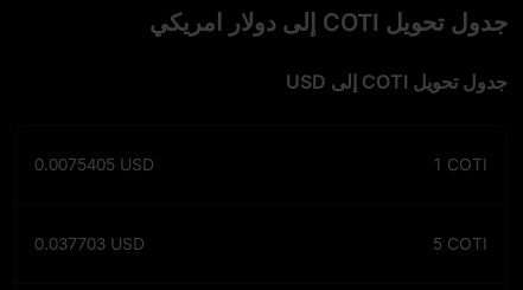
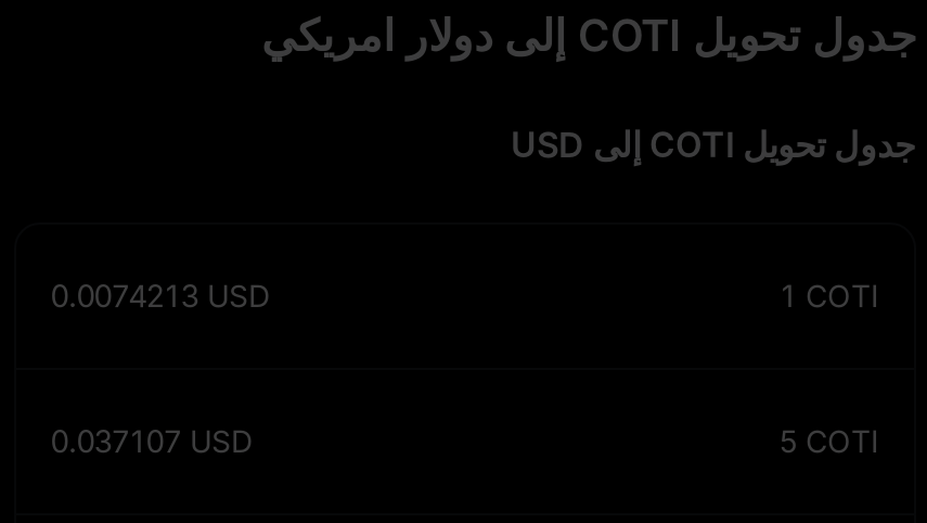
- 0.0075405 USD
+ 0.0074213 USD

- 0.037703 USD
+ 0.037107 USD
